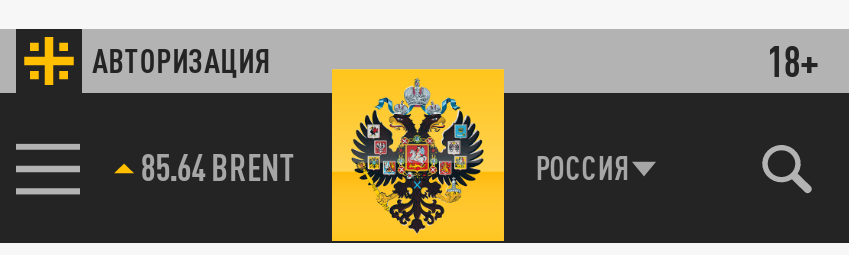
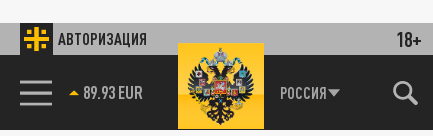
- 85.64 BRENT
+ 89.93 EUR
